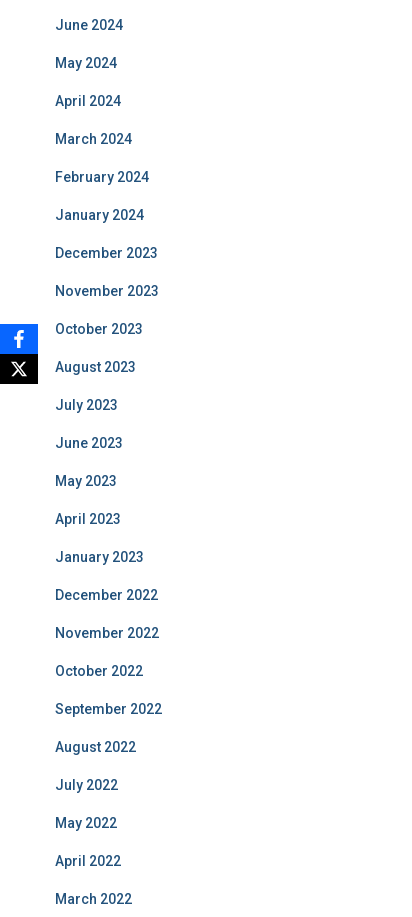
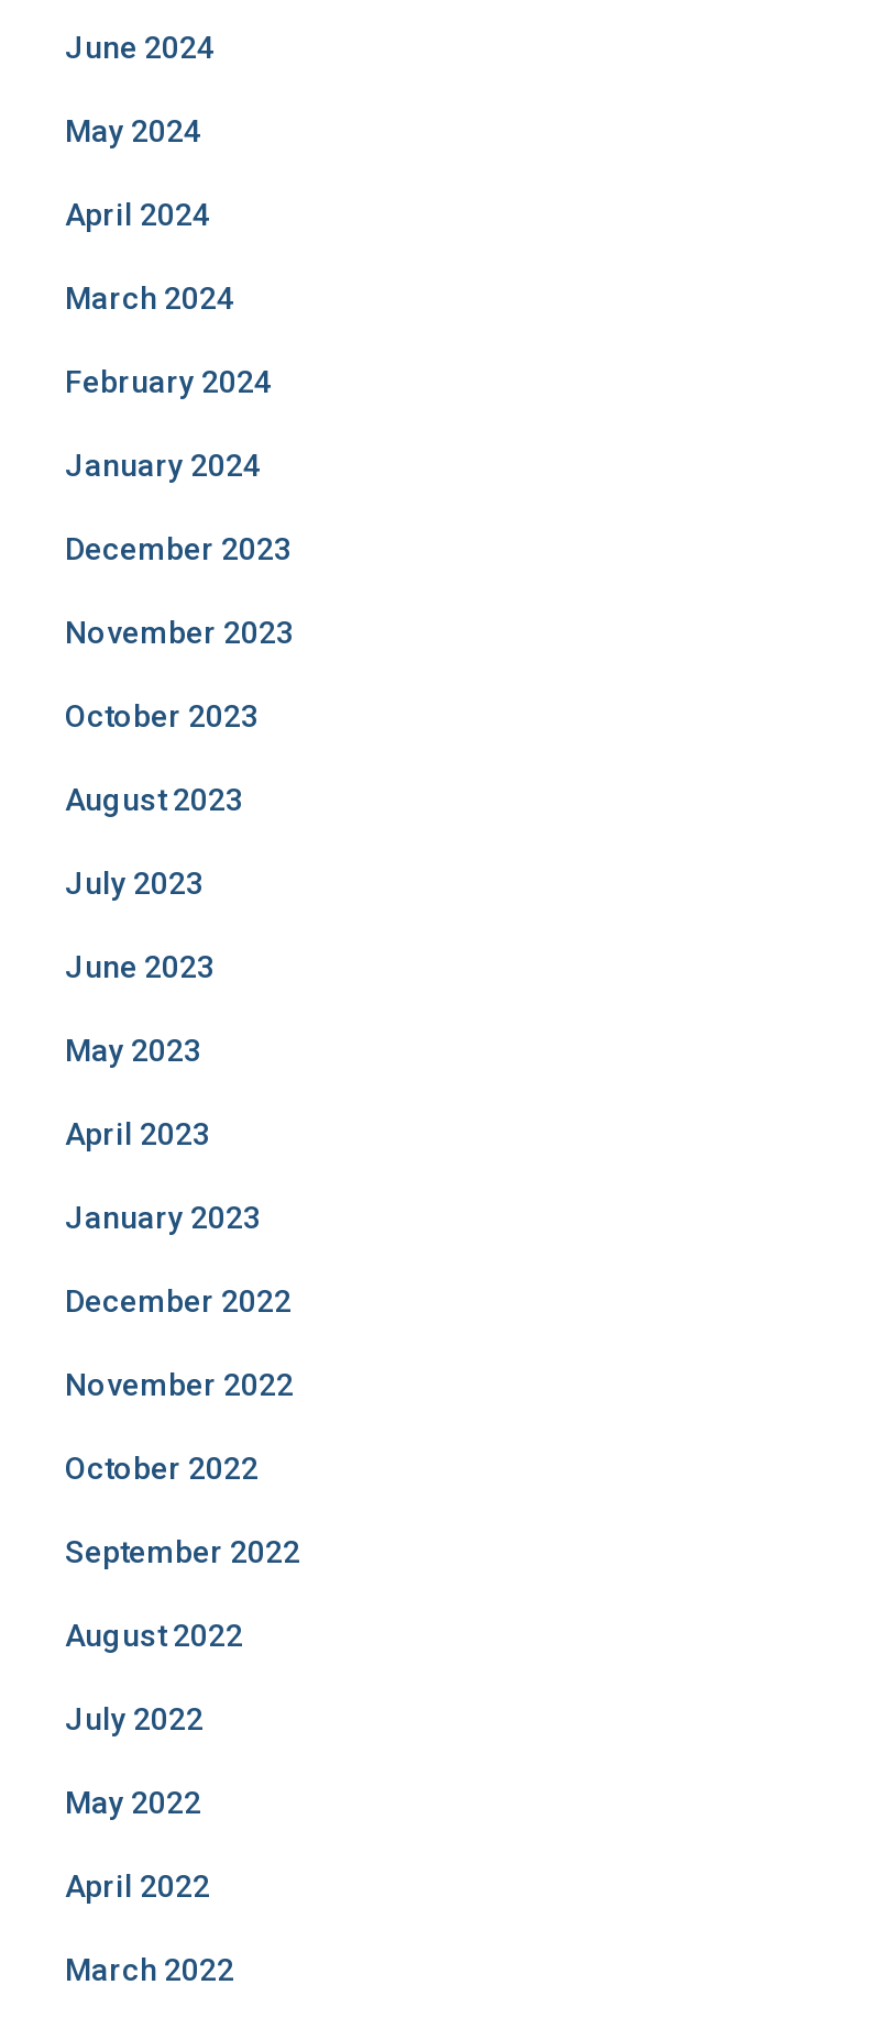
- [image]
